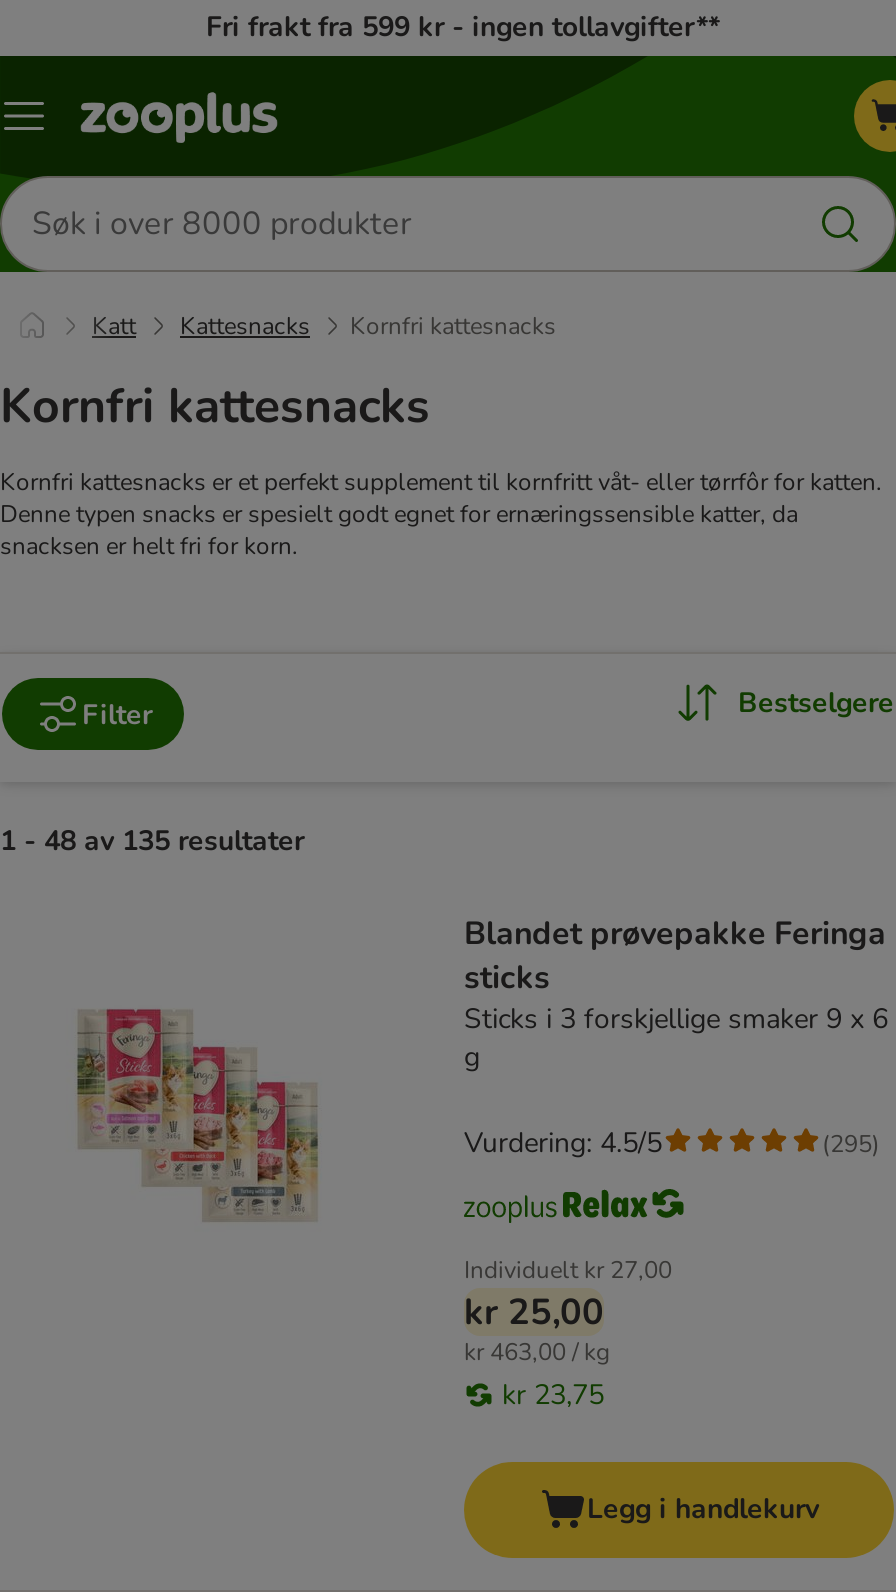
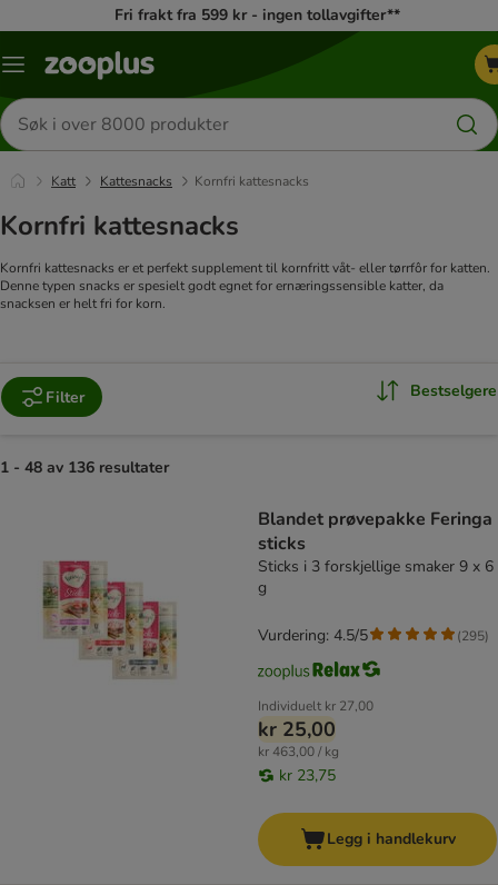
- 1 - 48 av 135 resultater
+ 1 - 48 av 136 resultater
